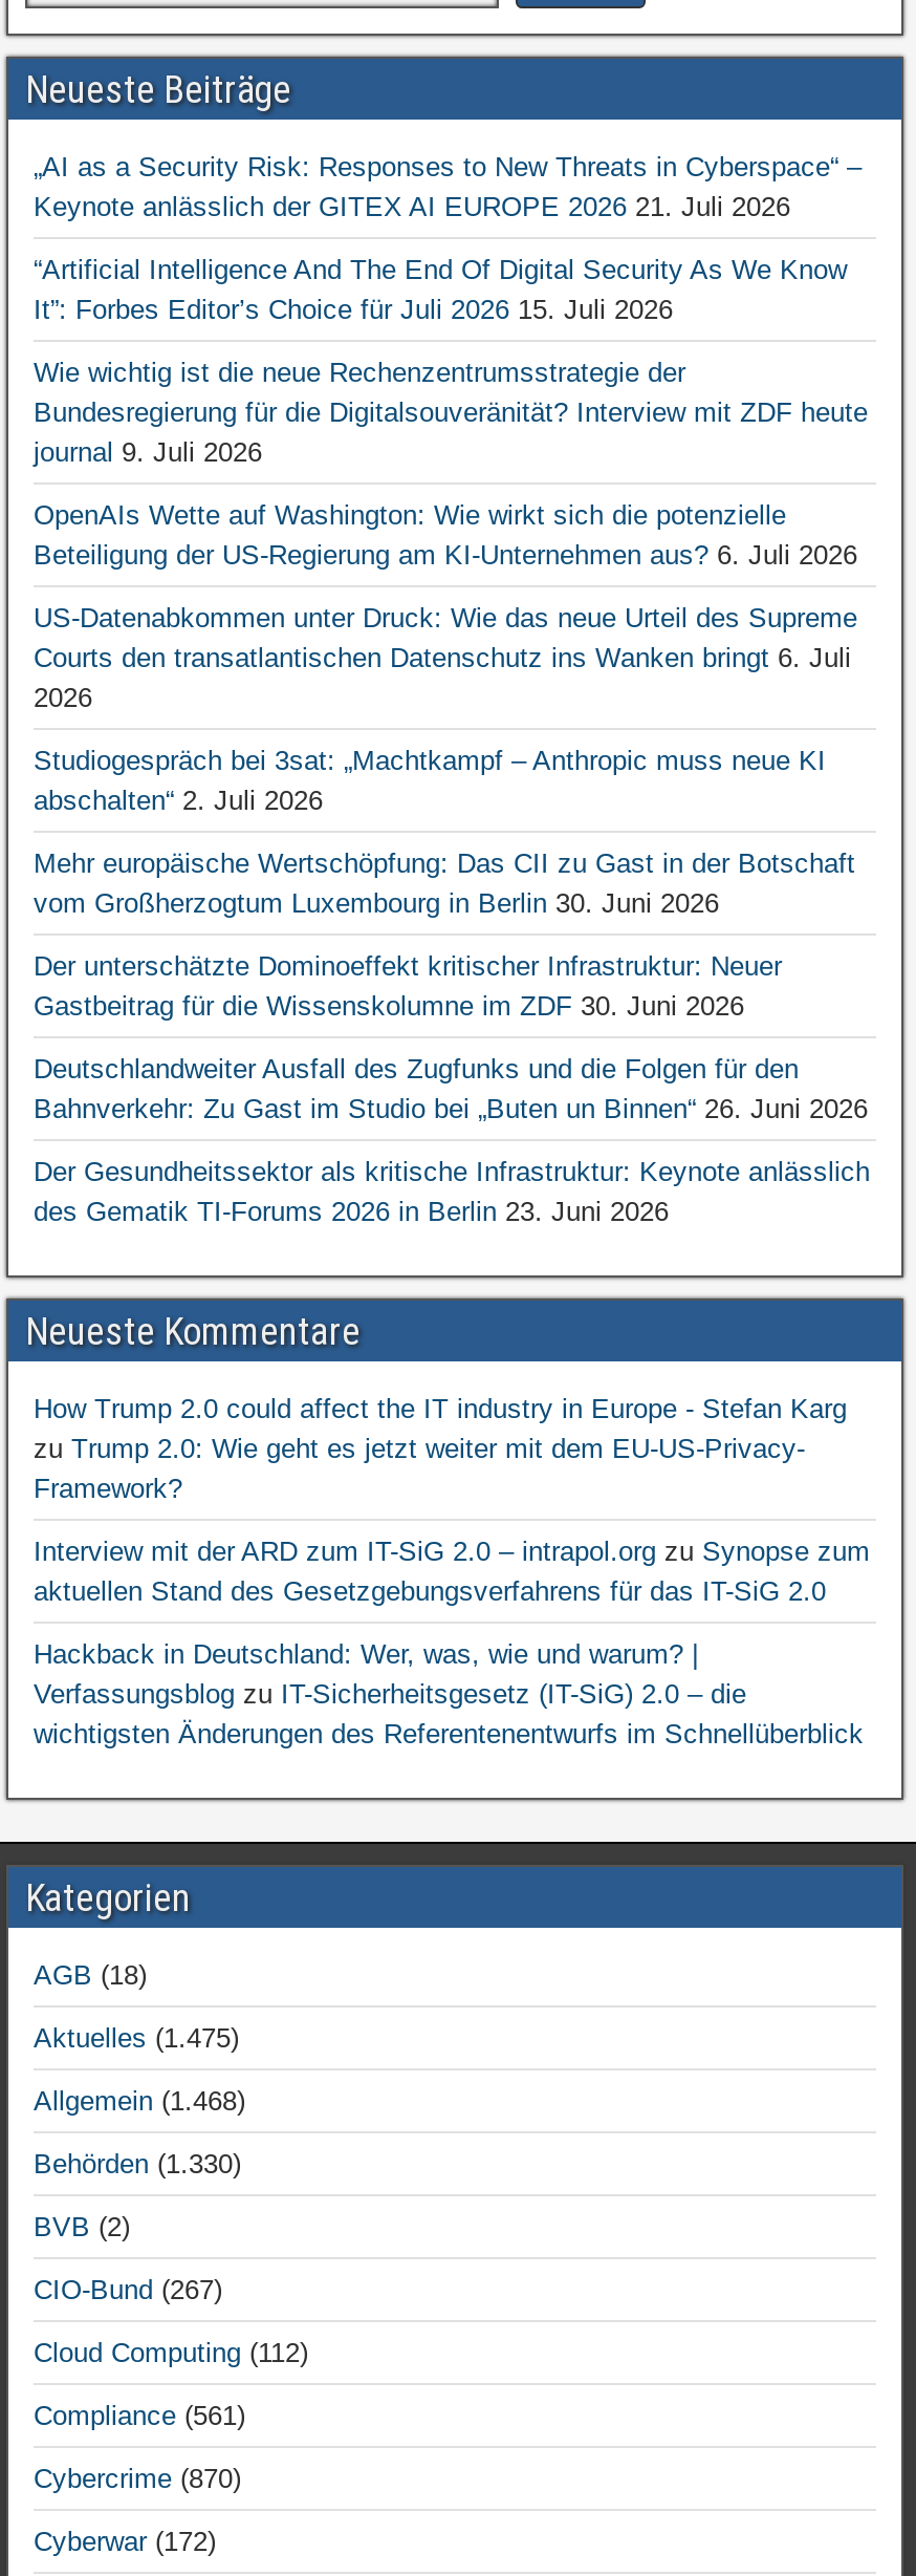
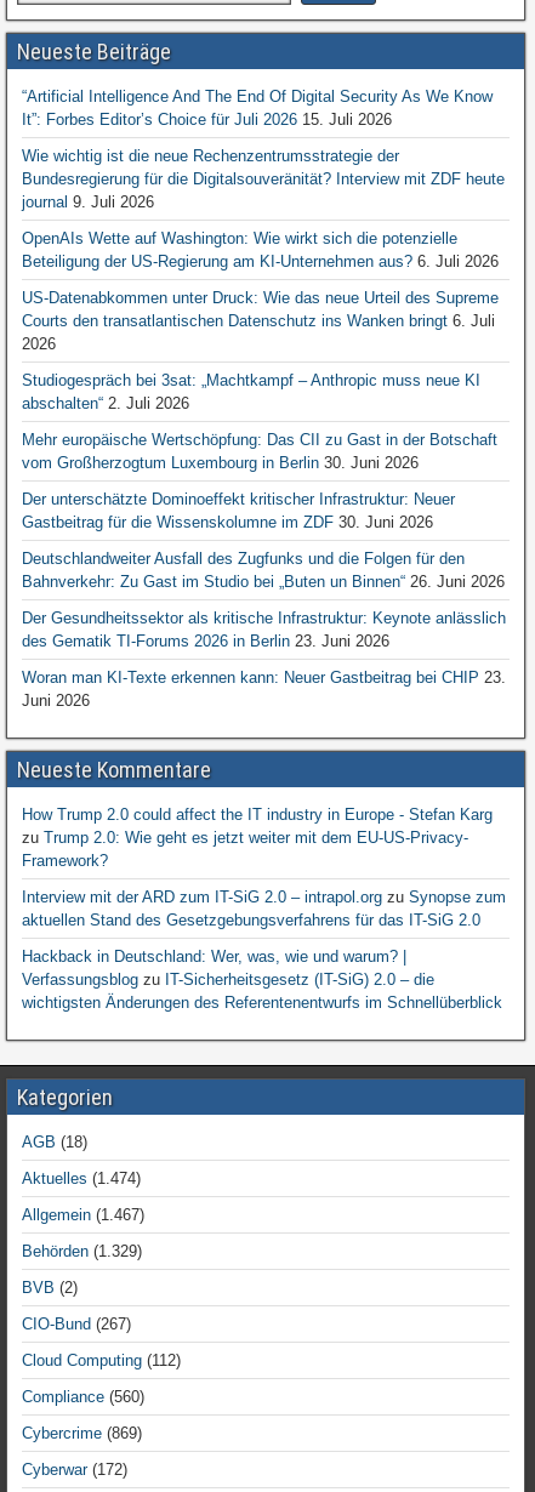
- „AI as a Security Risk: Responses to New Threats in Cyberspace“ –
- Keynote anlässlich der GITEX AI EUROPE 2026 21. Juli 2026

moved up: “Artificial Intelligence And The End Of Digital Security As We Know | It”: Forbes Editor’s Choice für Juli 2026 15. Juli 2026 | Wie wichtig ist die neue Rechenzentrumsstrategie der | ... | Der Gesundheitssektor als kritische Infrastruktur: Keynote anlässlich | des Gematik TI-Forums 2026 in Berlin 23. Juni 2026

+ Woran man KI-Texte erkennen kann: Neuer Gastbeitrag bei CHIP 23.
+ Juni 2026

- Aktuelles (1.475)
+ Aktuelles (1.474)

- Allgemein (1.468)
+ Allgemein (1.467)

- Behörden (1.330)
+ Behörden (1.329)

- Compliance (561)
+ Compliance (560)

- Cybercrime (870)
+ Cybercrime (869)
